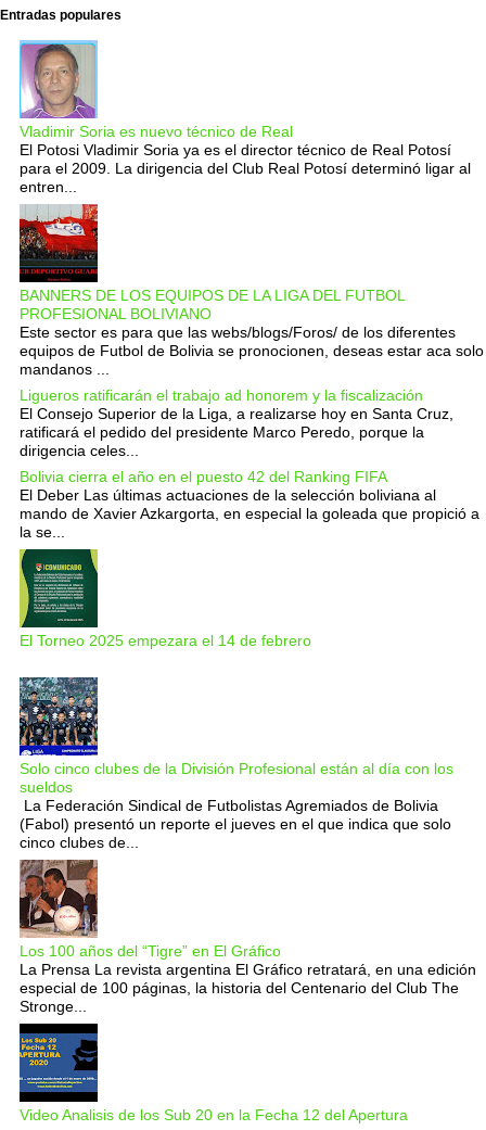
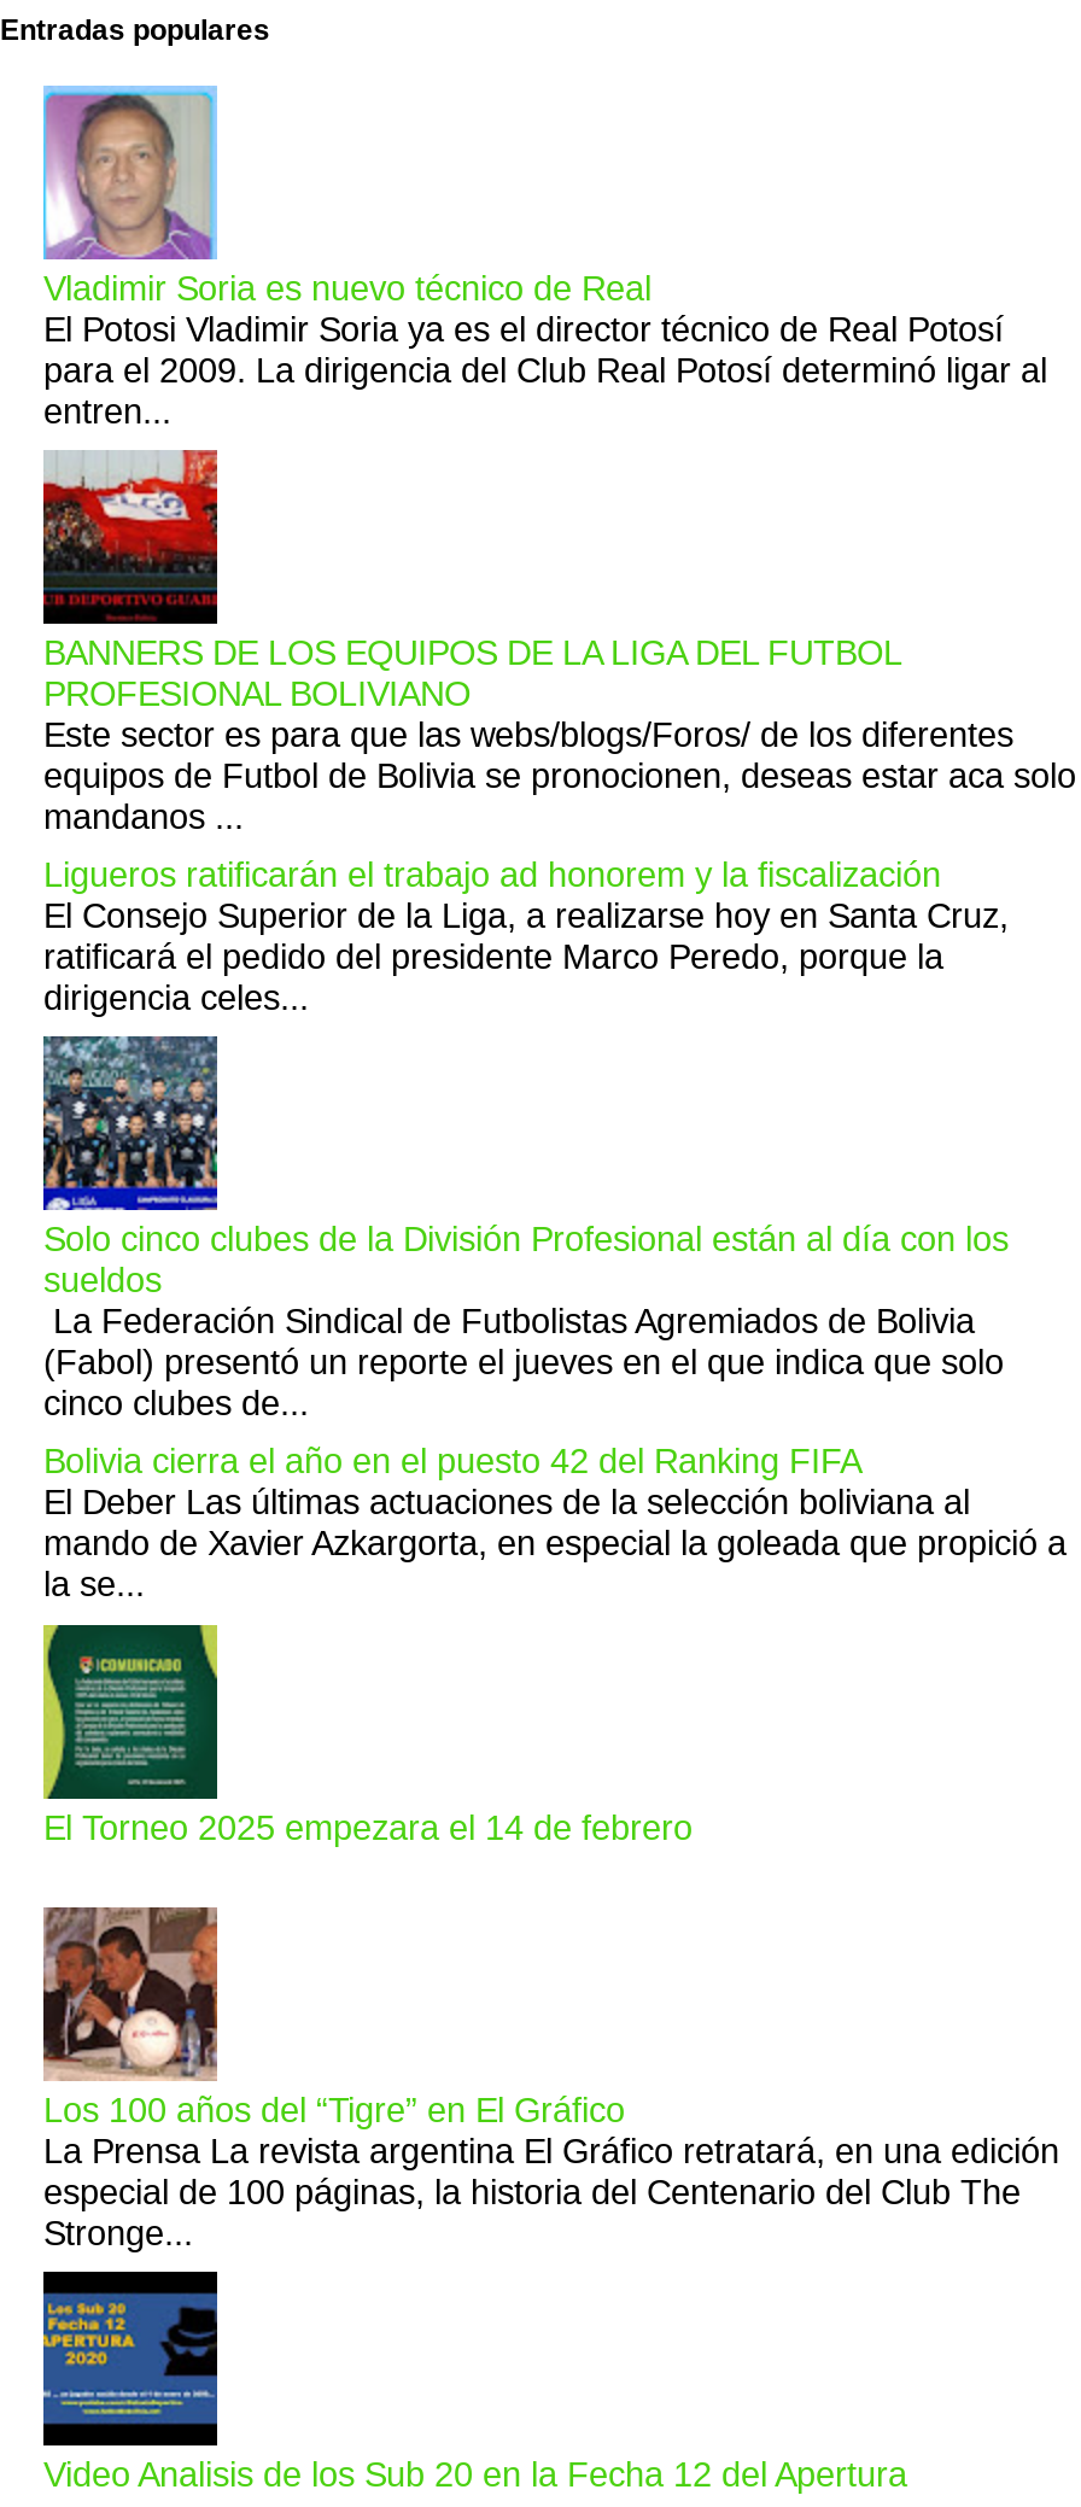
moved down: [image] | Bolivia cierra el año en el puesto 42 del Ranking FIFA | El Deber Las últimas actuaciones de la selección boliviana al | mando de Xavier Azkargorta, en especial la goleada que propició a | la se... | El Torneo 2025 empezara el 14 de febrero

moved up: [image] | Solo cinco clubes de la División Profesional están al día con los | sueldos | La Federación Sindical de Futbolistas Agremiados de Bolivia | (Fabol) presentó un reporte el jueves en el que indica que solo | cinco clubes de...
